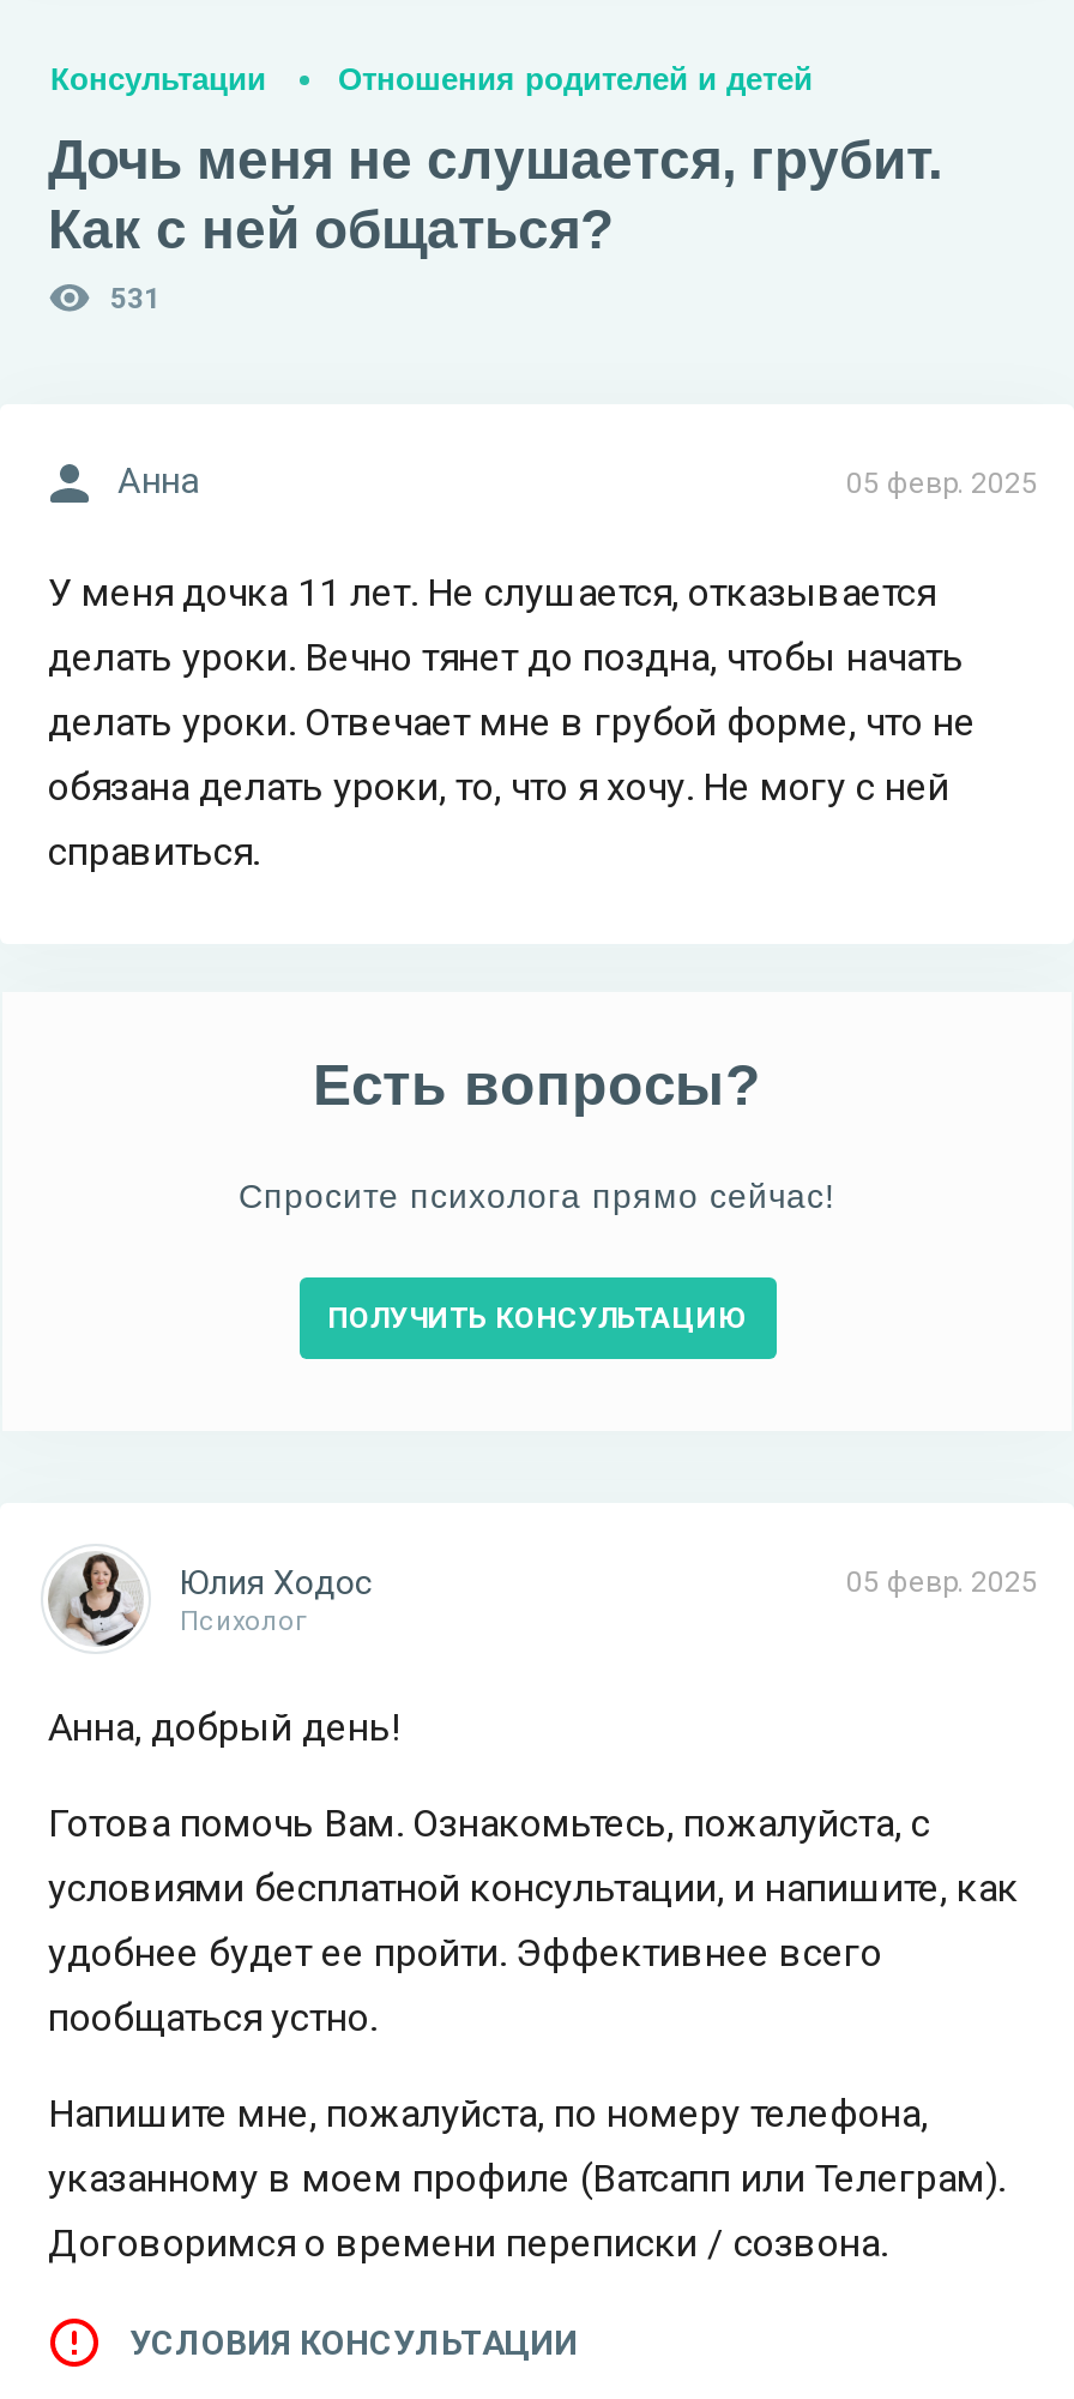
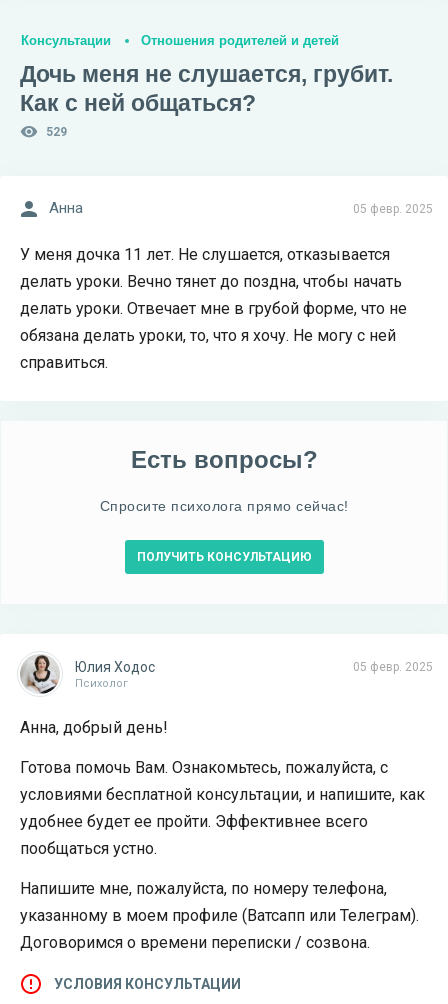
- 531
+ 529
